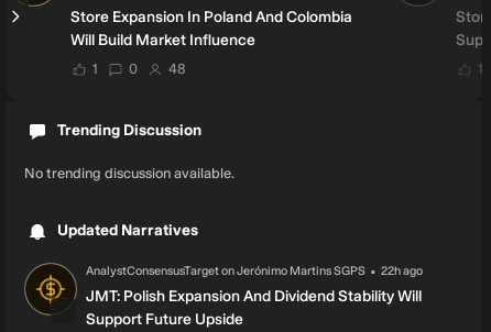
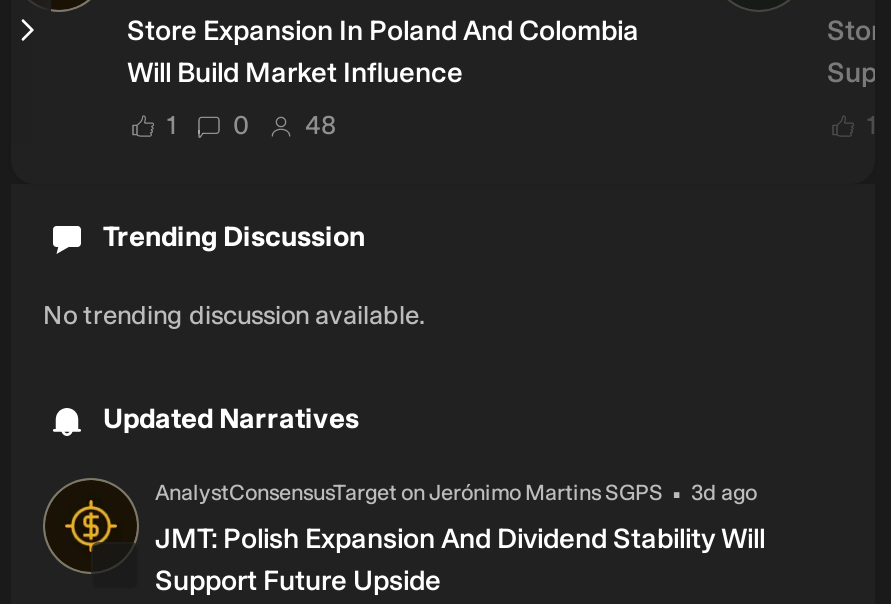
- 22h ago
+ 3d ago
